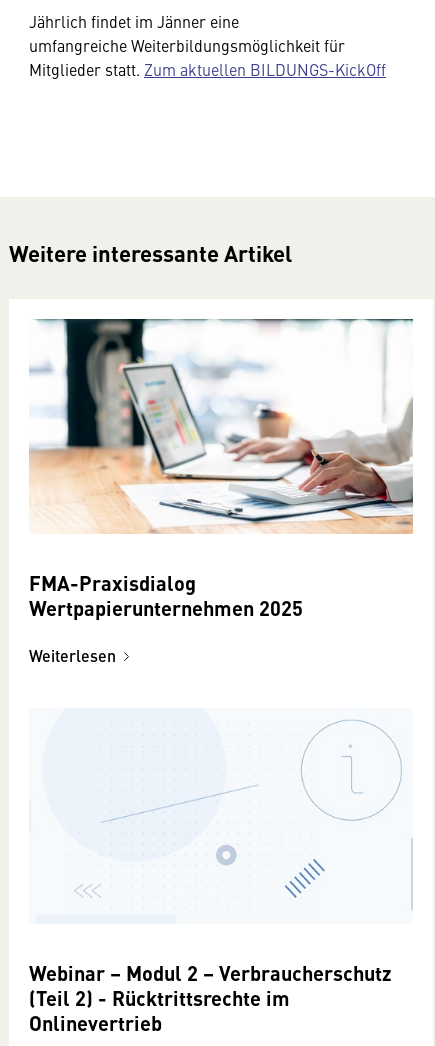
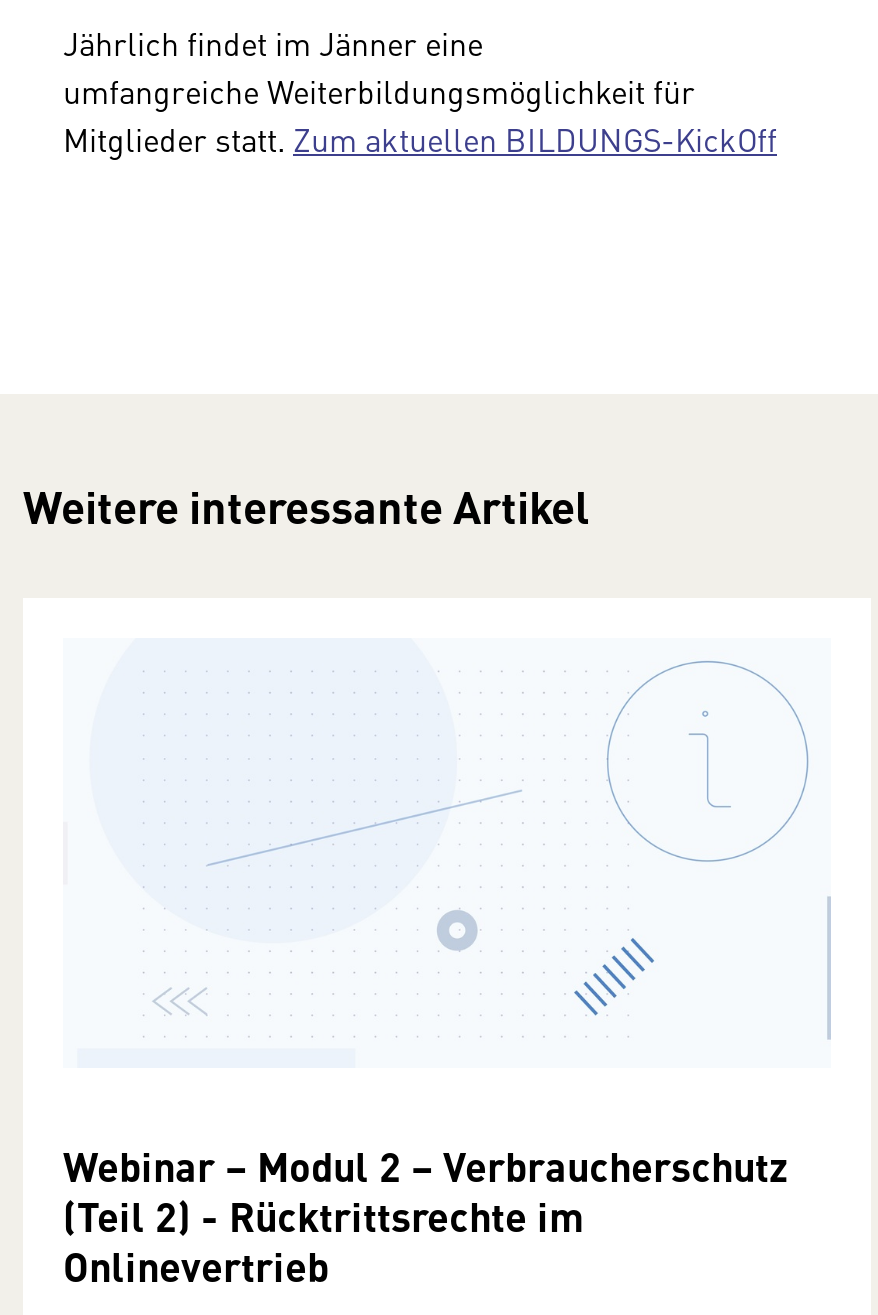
- [image]
- FMA-Praxisdialog
- Wertpapierunternehmen 2025
- Weiterlesen
